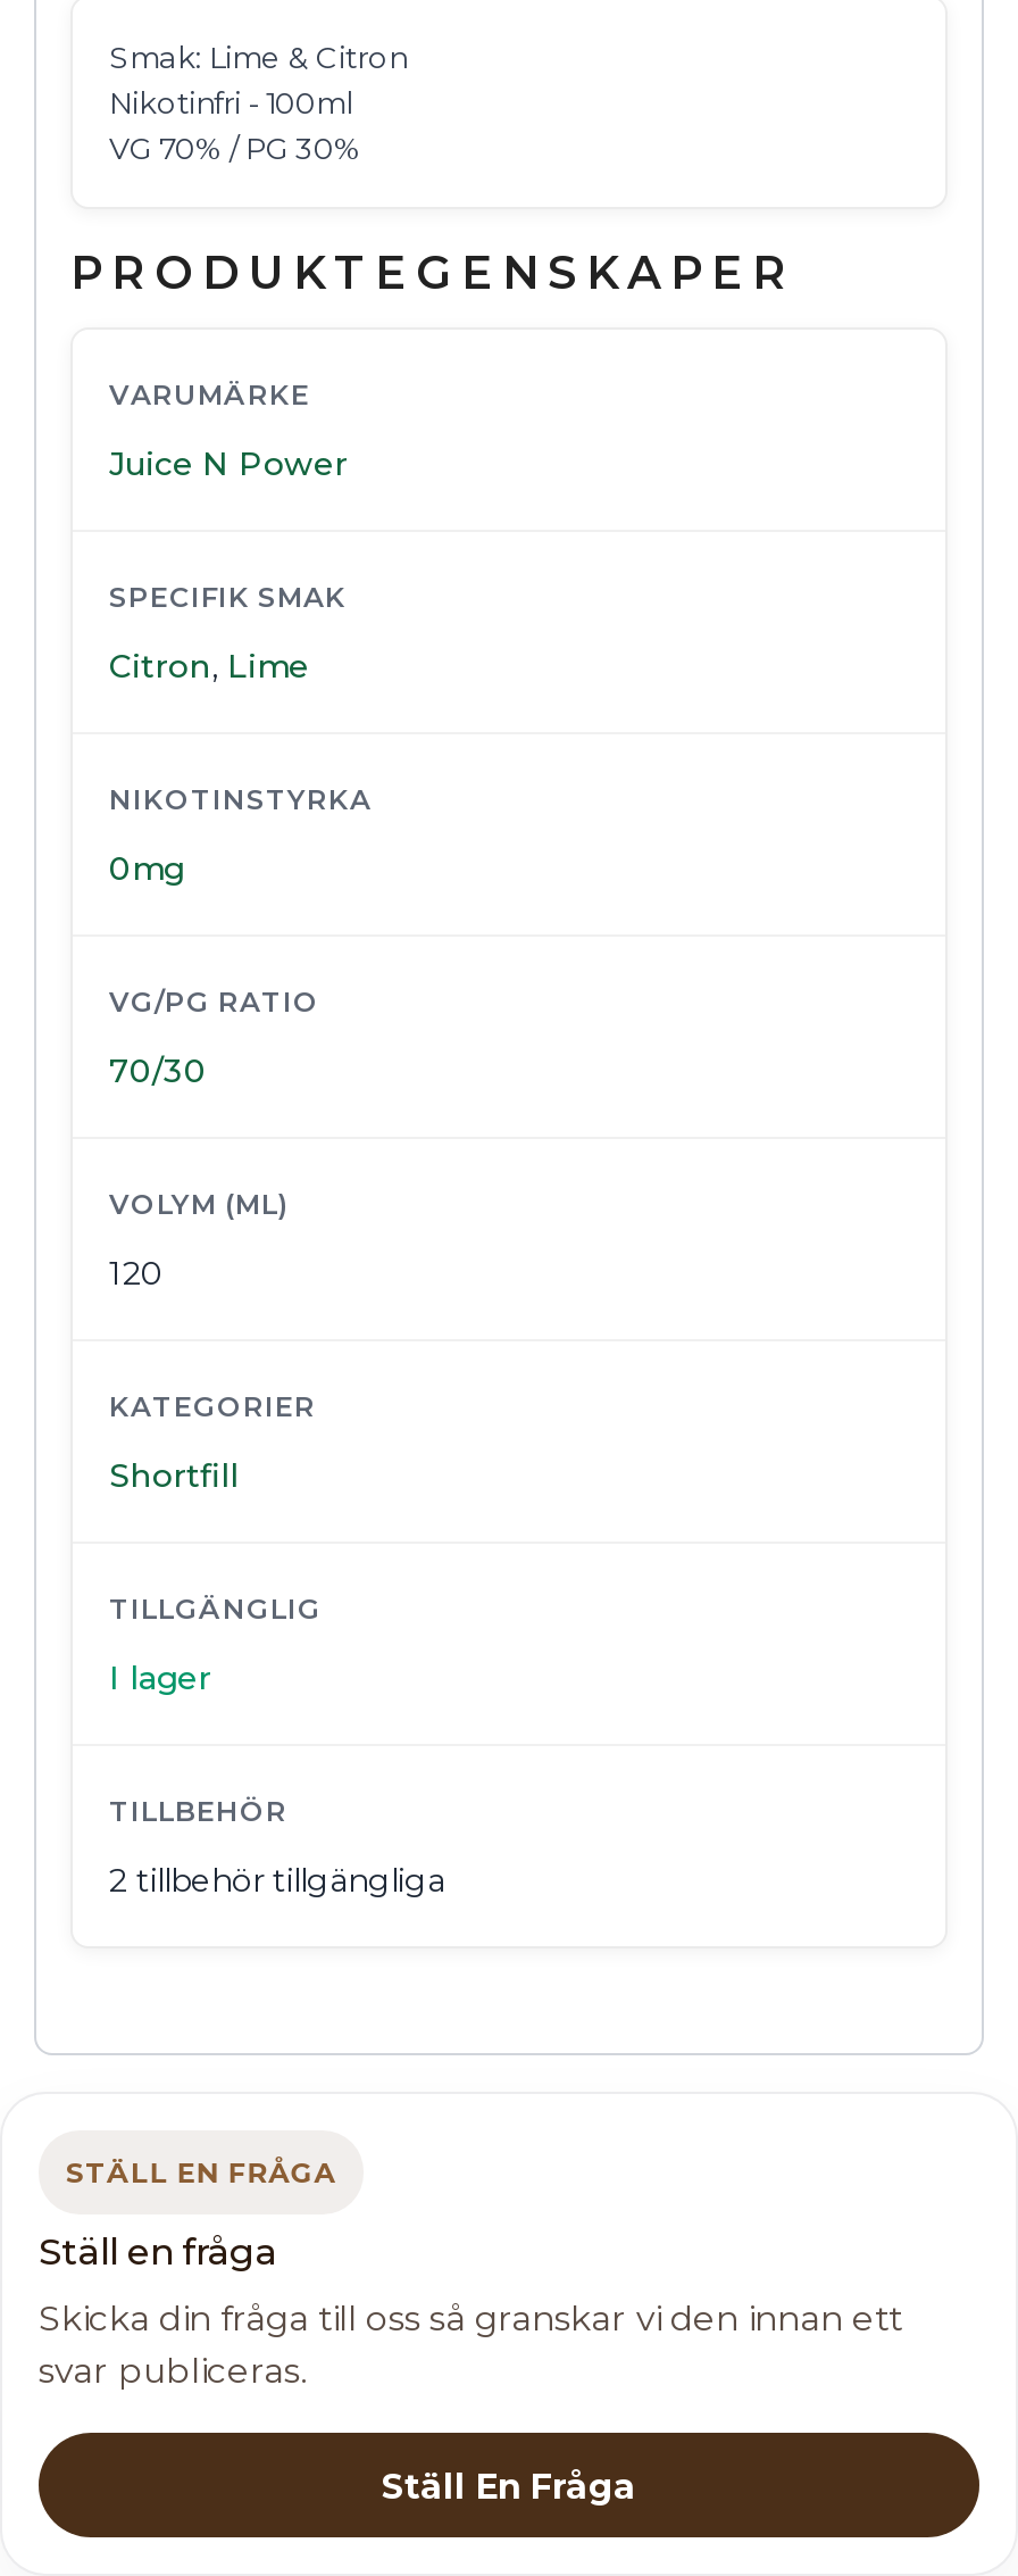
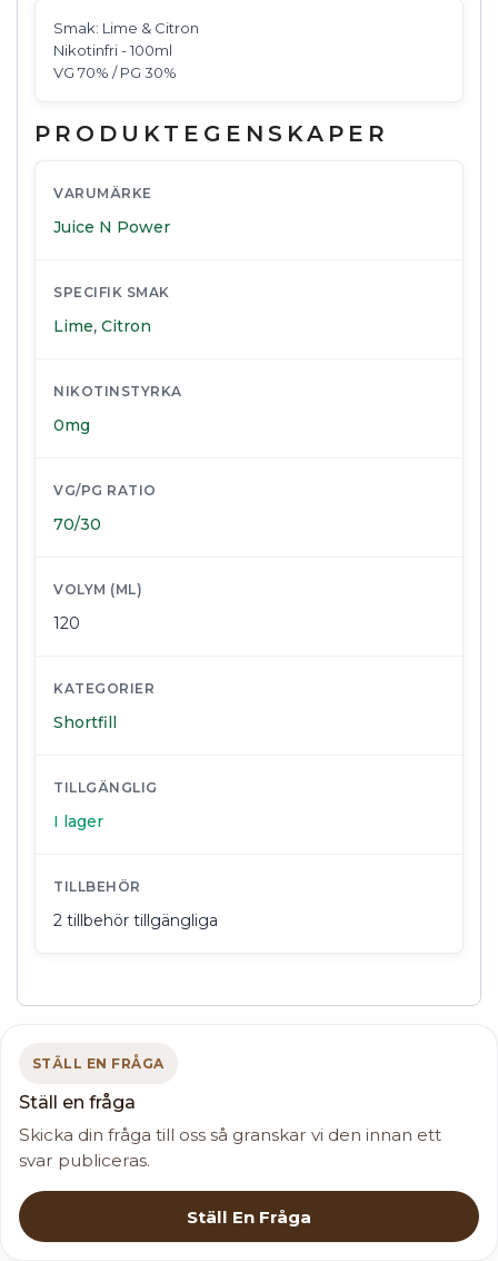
- Citron, Lime
+ Lime, Citron
